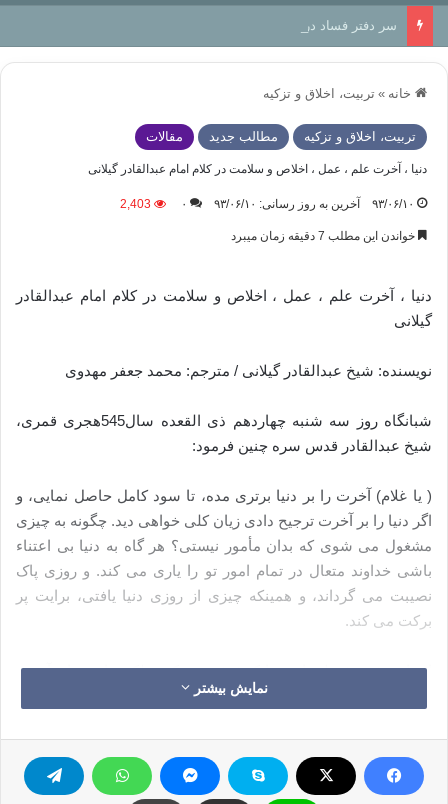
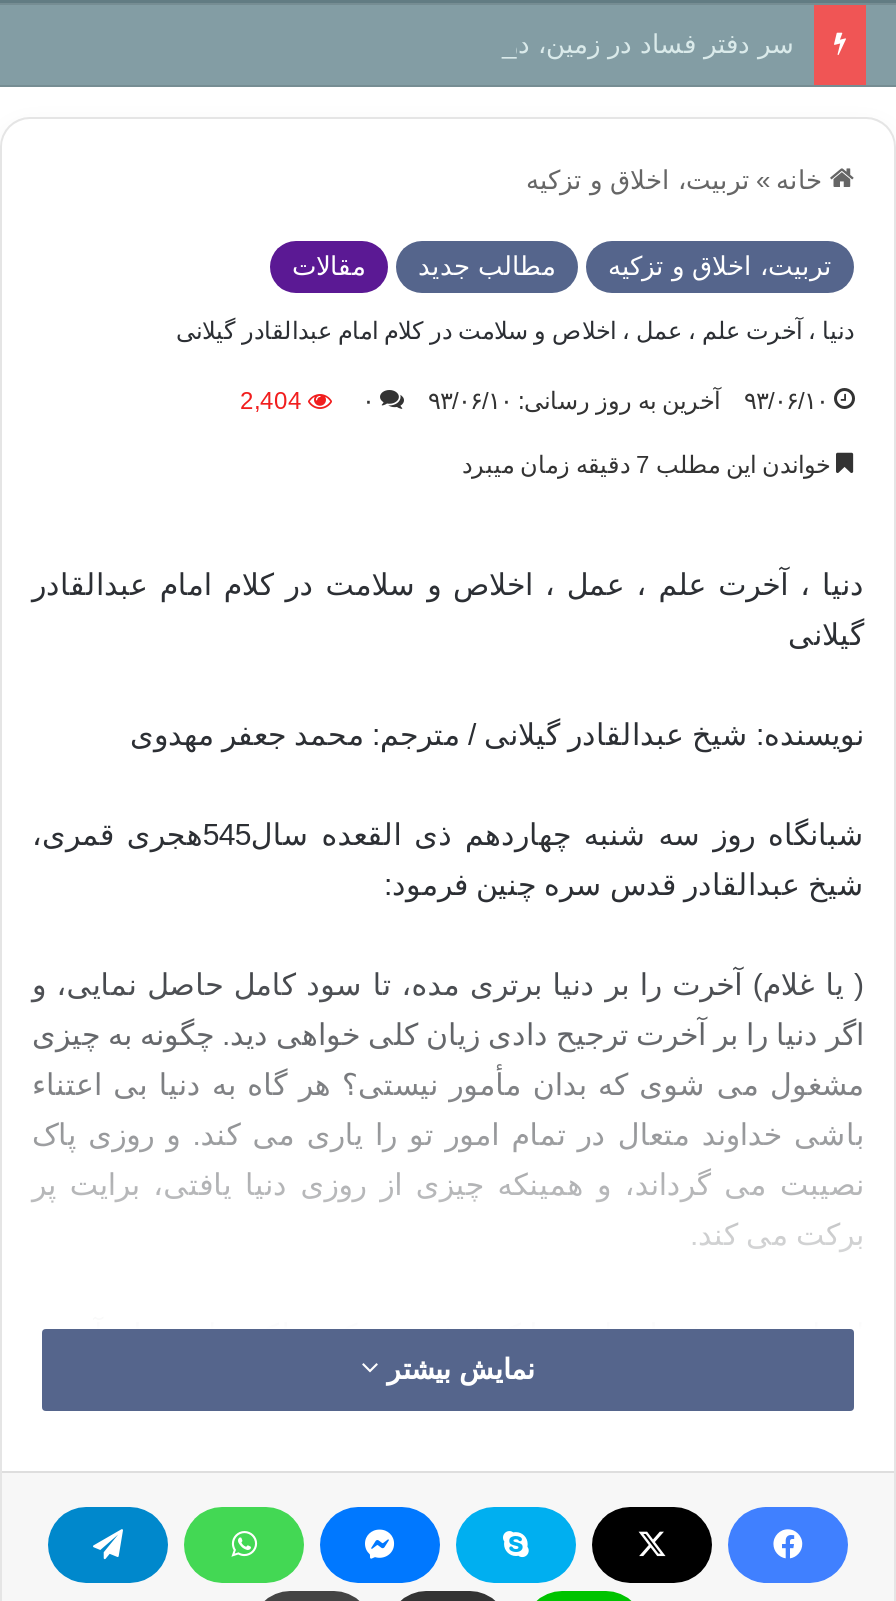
- 2,403
+ 2,404
